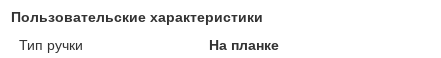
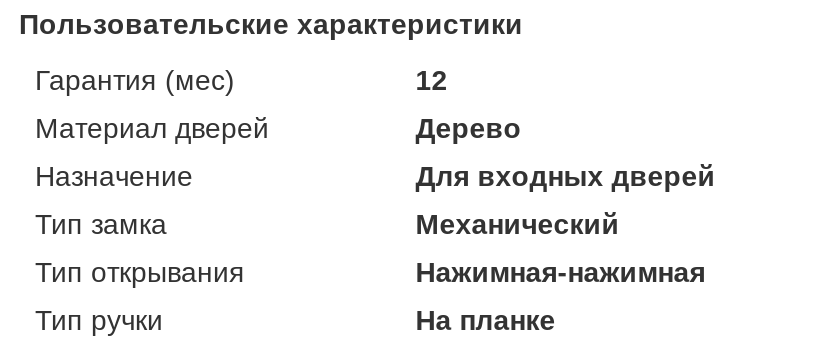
+ Гарантия (мес)
+ 12
+ Материал дверей
+ Дерево
+ Назначение
+ Для входных дверей
+ Тип замка
+ Механический
+ Тип открывания
+ Нажимная-нажимная
